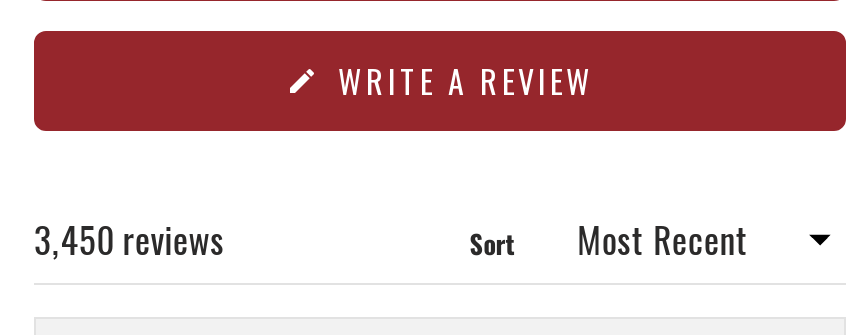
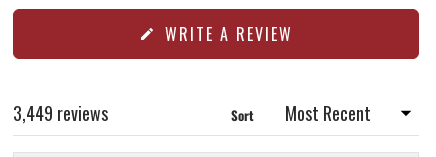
- 3,450 reviews
+ 3,449 reviews
